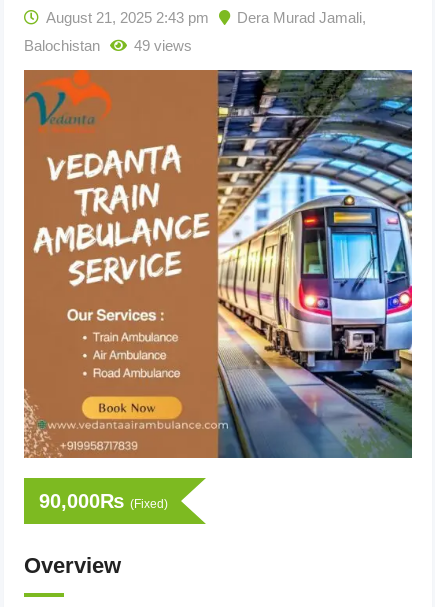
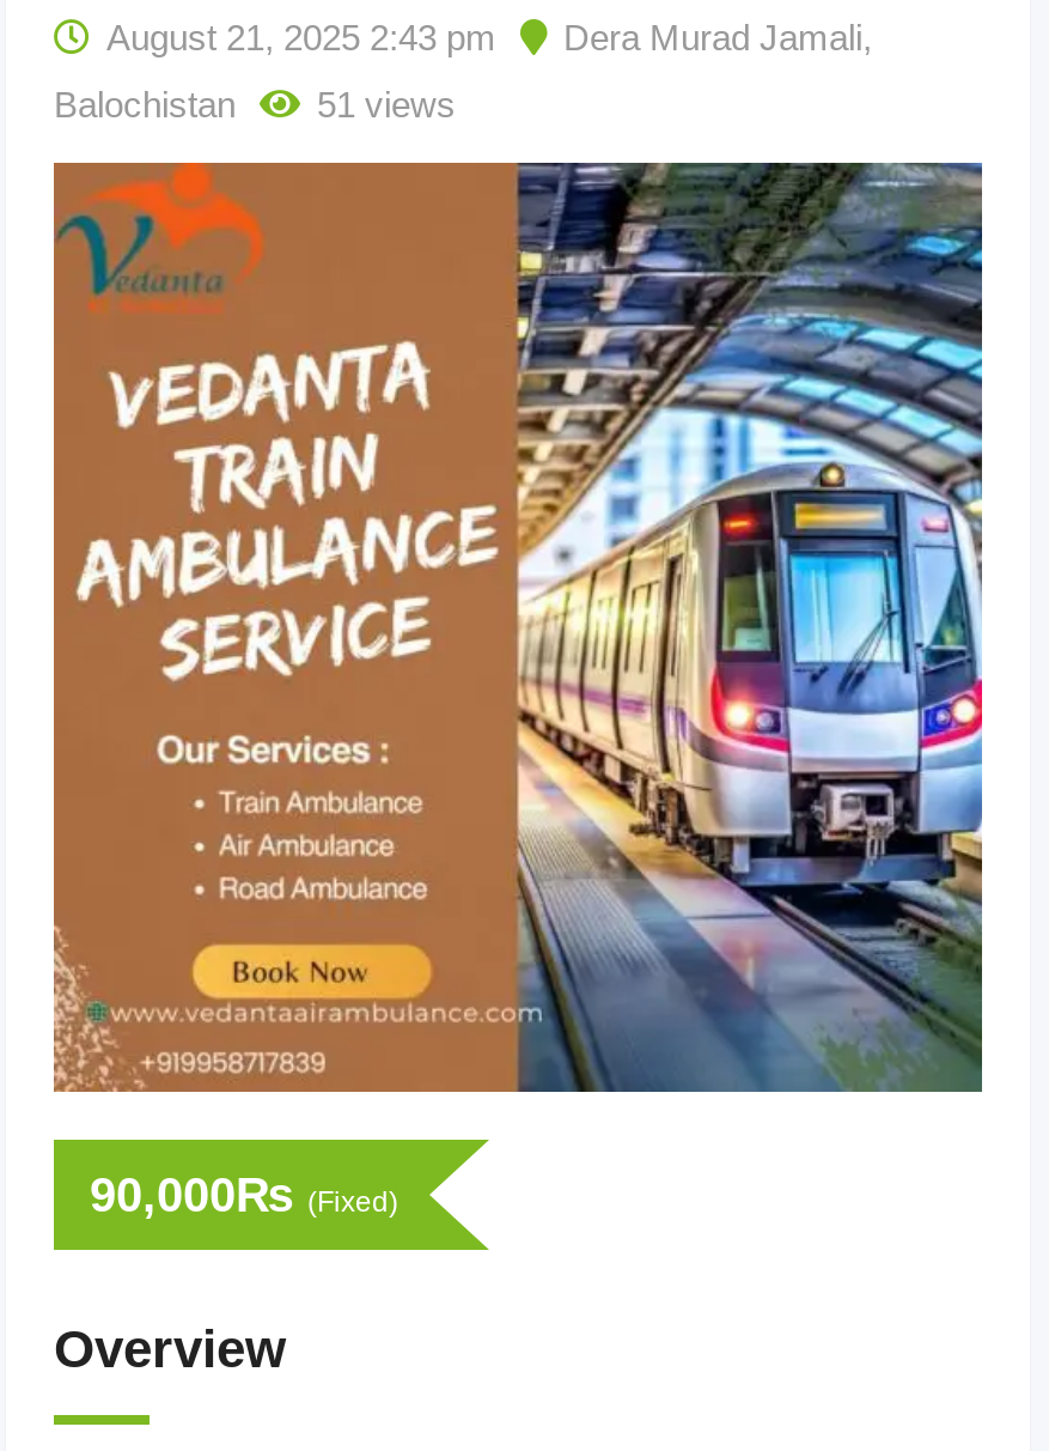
- Balochistan 49 views
+ Balochistan 51 views
